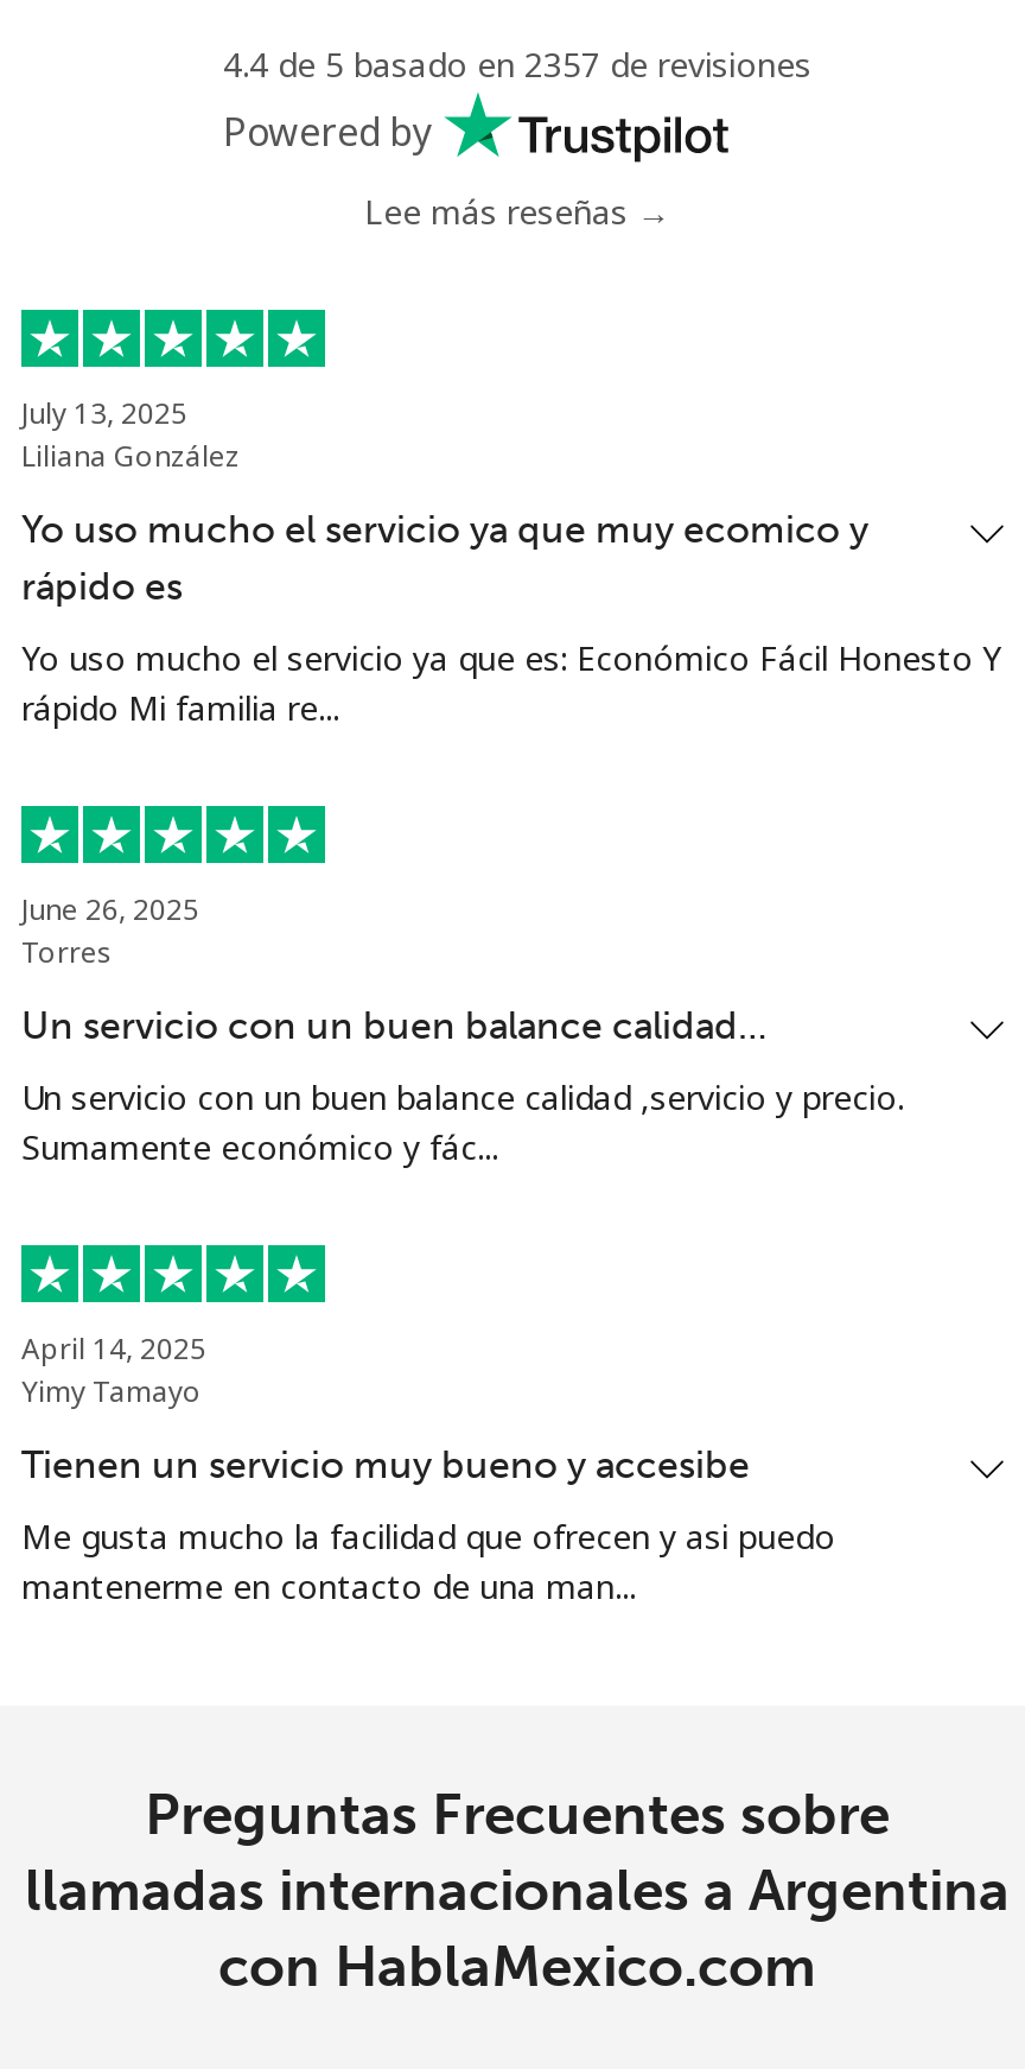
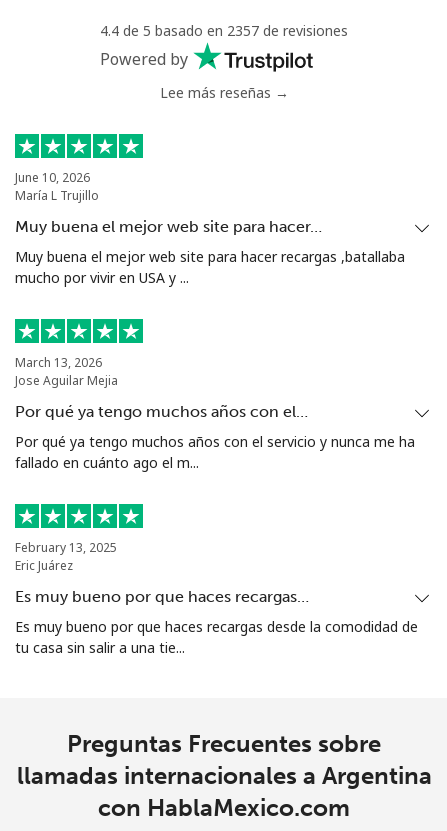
- July 13, 2025
- Liliana González
+ June 10, 2026
+ María L Trujillo

- Yo uso mucho el servicio ya que muy ecomico y
- rápido es
+ Muy buena el mejor web site para hacer…

- Yo uso mucho el servicio ya que es: Económico Fácil Honesto Y
- rápido Mi familia re...
+ Muy buena el mejor web site para hacer recargas ,batallaba
+ mucho por vivir en USA y ...

- June 26, 2025
- Torres
+ March 13, 2026
+ Jose Aguilar Mejia

- Un servicio con un buen balance calidad…
+ Por qué ya tengo muchos años con el…

- Un servicio con un buen balance calidad ,servicio y precio.
- Sumamente económico y fác...
+ Por qué ya tengo muchos años con el servicio y nunca me ha
+ fallado en cuánto ago el m...

- April 14, 2025
- Yimy Tamayo
+ February 13, 2025
+ Eric Juárez

- Tienen un servicio muy bueno y accesibe
+ Es muy bueno por que haces recargas…

- Me gusta mucho la facilidad que ofrecen y asi puedo
- mantenerme en contacto de una man...
+ Es muy bueno por que haces recargas desde la comodidad de
+ tu casa sin salir a una tie...
